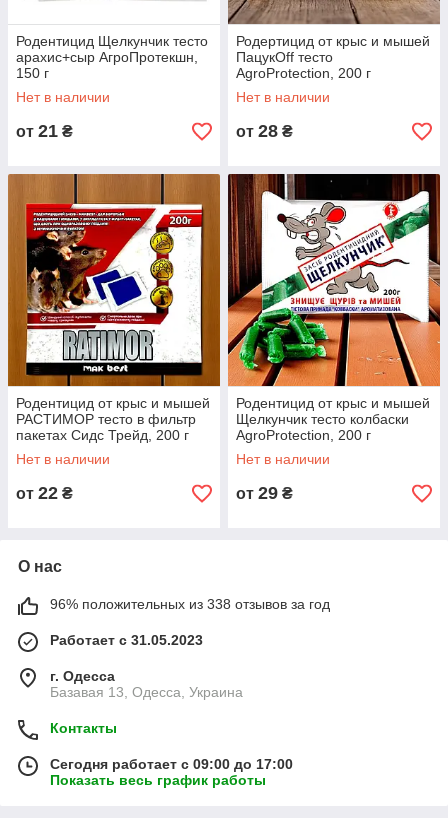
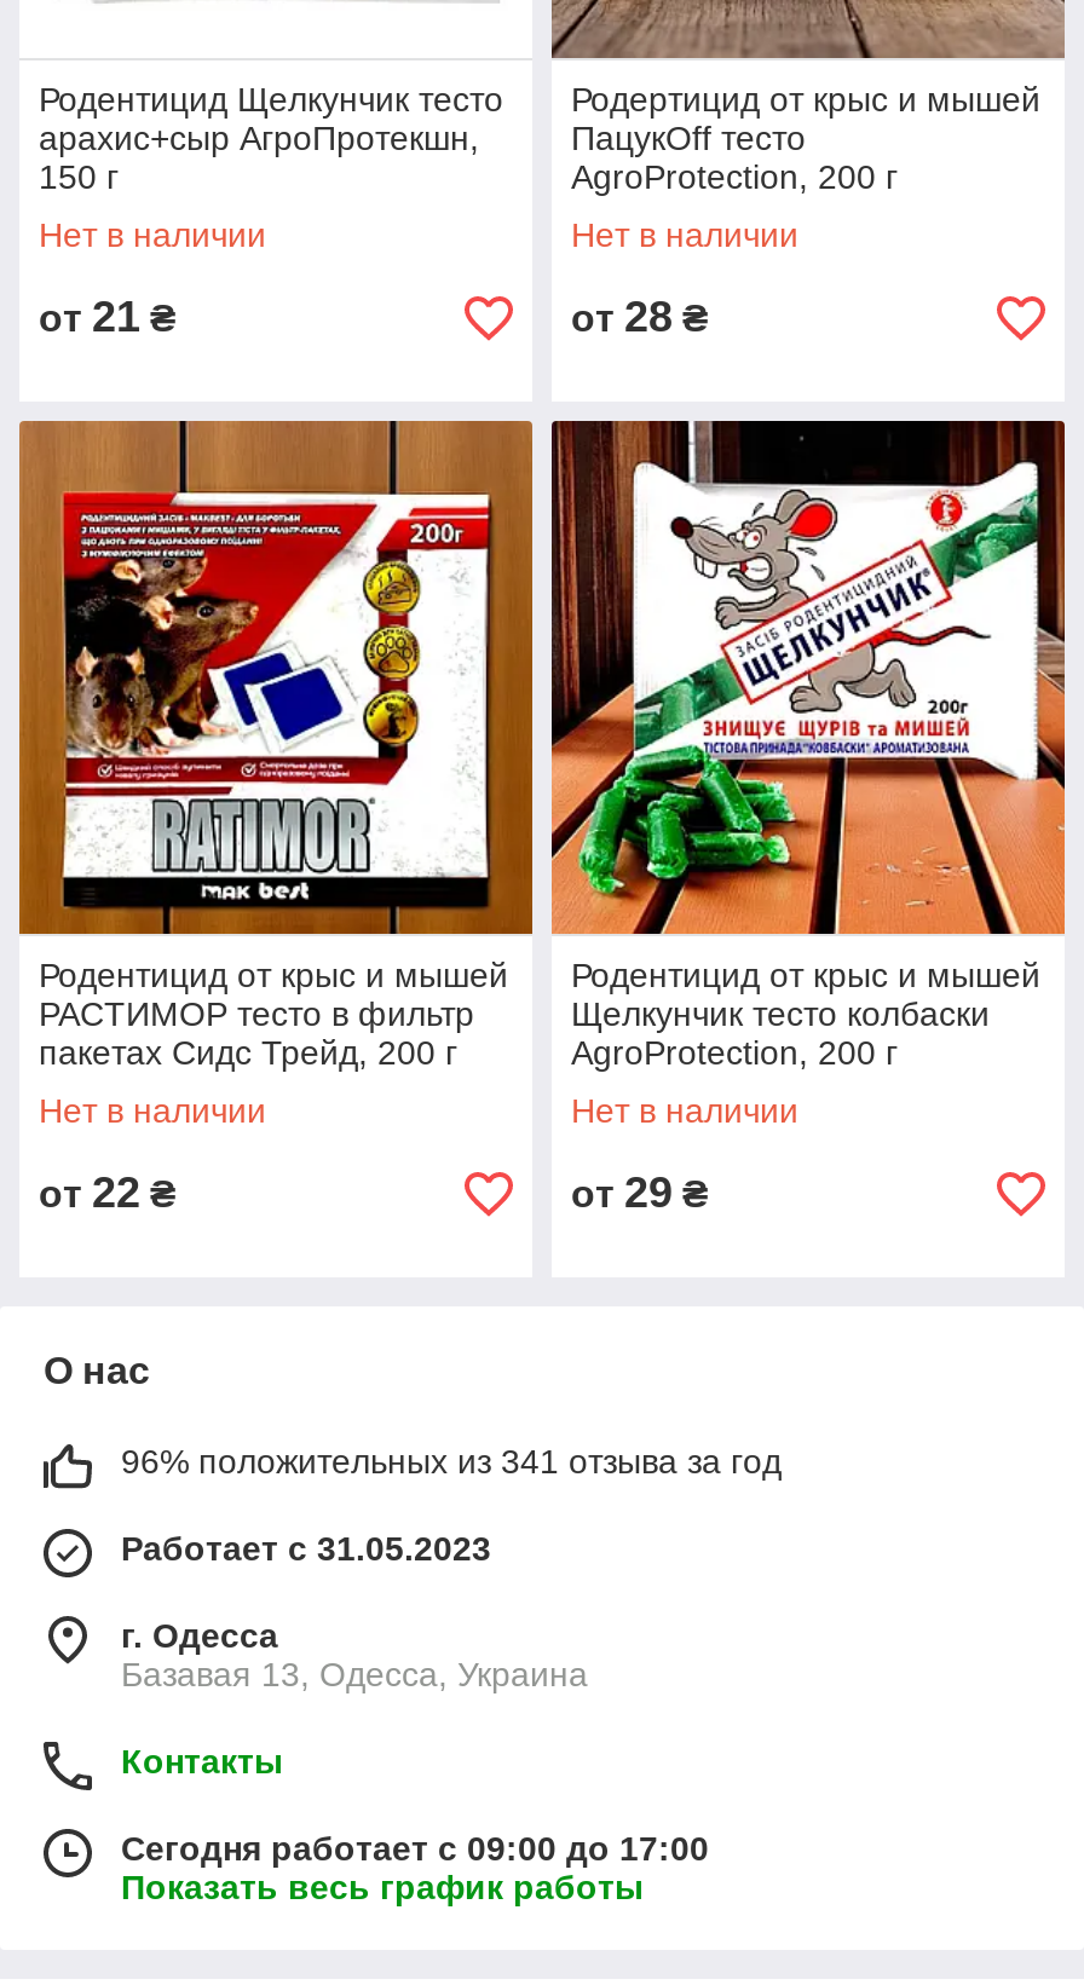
- 96% положительных из 338 отзывов за год
+ 96% положительных из 341 отзыва за год
